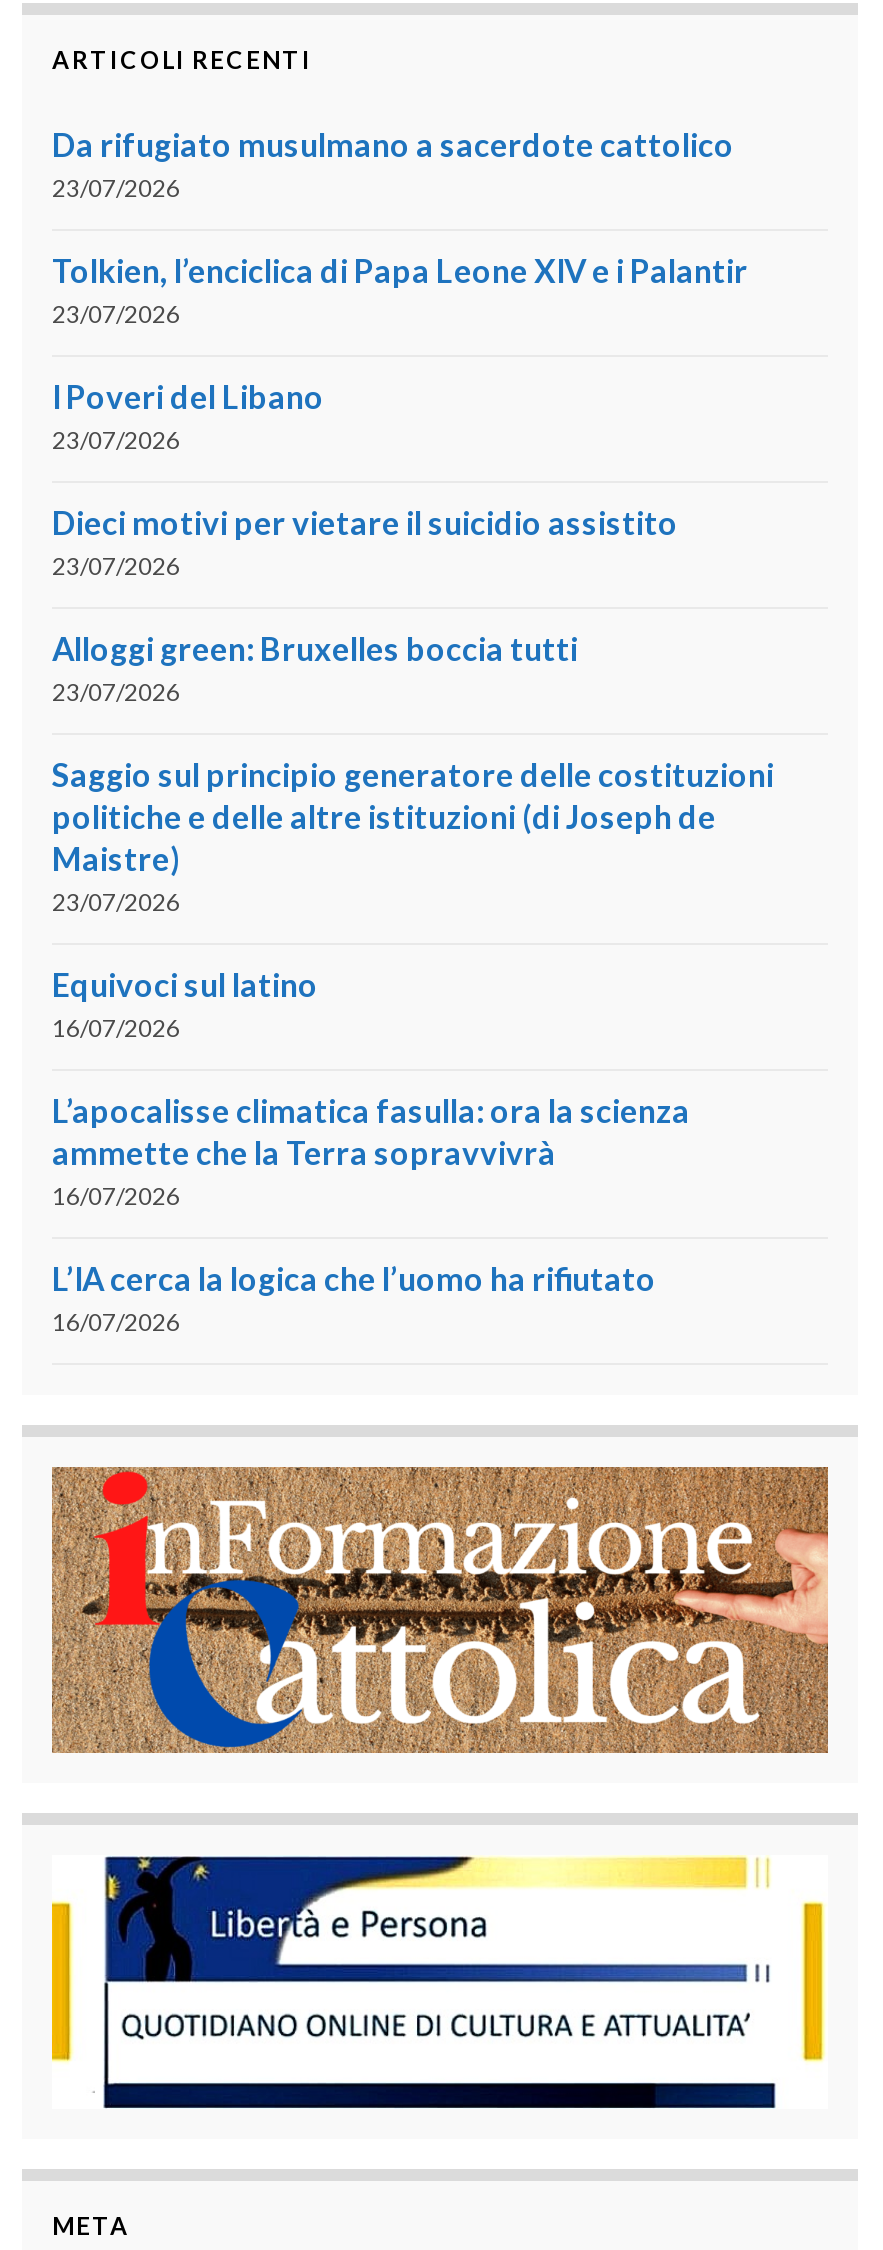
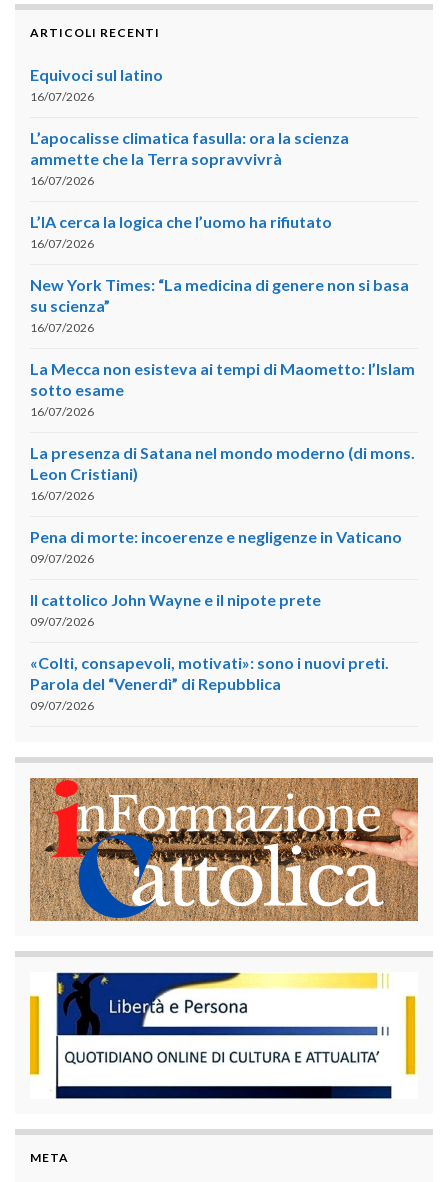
- Da rifugiato musulmano a sacerdote cattolico
- 23/07/2026
- Tolkien, l’enciclica di Papa Leone XIV e i Palantir
- 23/07/2026
- I Poveri del Libano
- 23/07/2026
- Dieci motivi per vietare il suicidio assistito
- 23/07/2026
- Alloggi green: Bruxelles boccia tutti
- 23/07/2026
- Saggio sul principio generatore delle costituzioni
- politiche e delle altre istituzioni (di Joseph de
- Maistre)
- 23/07/2026

moved up: Equivoci sul latino | 16/07/2026 | L’apocalisse climatica fasulla: ora la scienza | ammette che la Terra sopravvivrà | 16/07/2026 | L’IA cerca la logica che l’uomo ha rifiutato | 16/07/2026

+ New York Times: “La medicina di genere non si basa
+ su scienza”
+ 16/07/2026
+ La Mecca non esisteva ai tempi di Maometto: l’Islam
+ sotto esame
+ 16/07/2026
+ La presenza di Satana nel mondo moderno (di mons.
+ Leon Cristiani)
+ 16/07/2026
+ Pena di morte: incoerenze e negligenze in Vaticano
+ 09/07/2026
+ Il cattolico John Wayne e il nipote prete
+ 09/07/2026
+ «Colti, consapevoli, motivati»: sono i nuovi preti.
+ Parola del “Venerdì” di Repubblica
+ 09/07/2026
